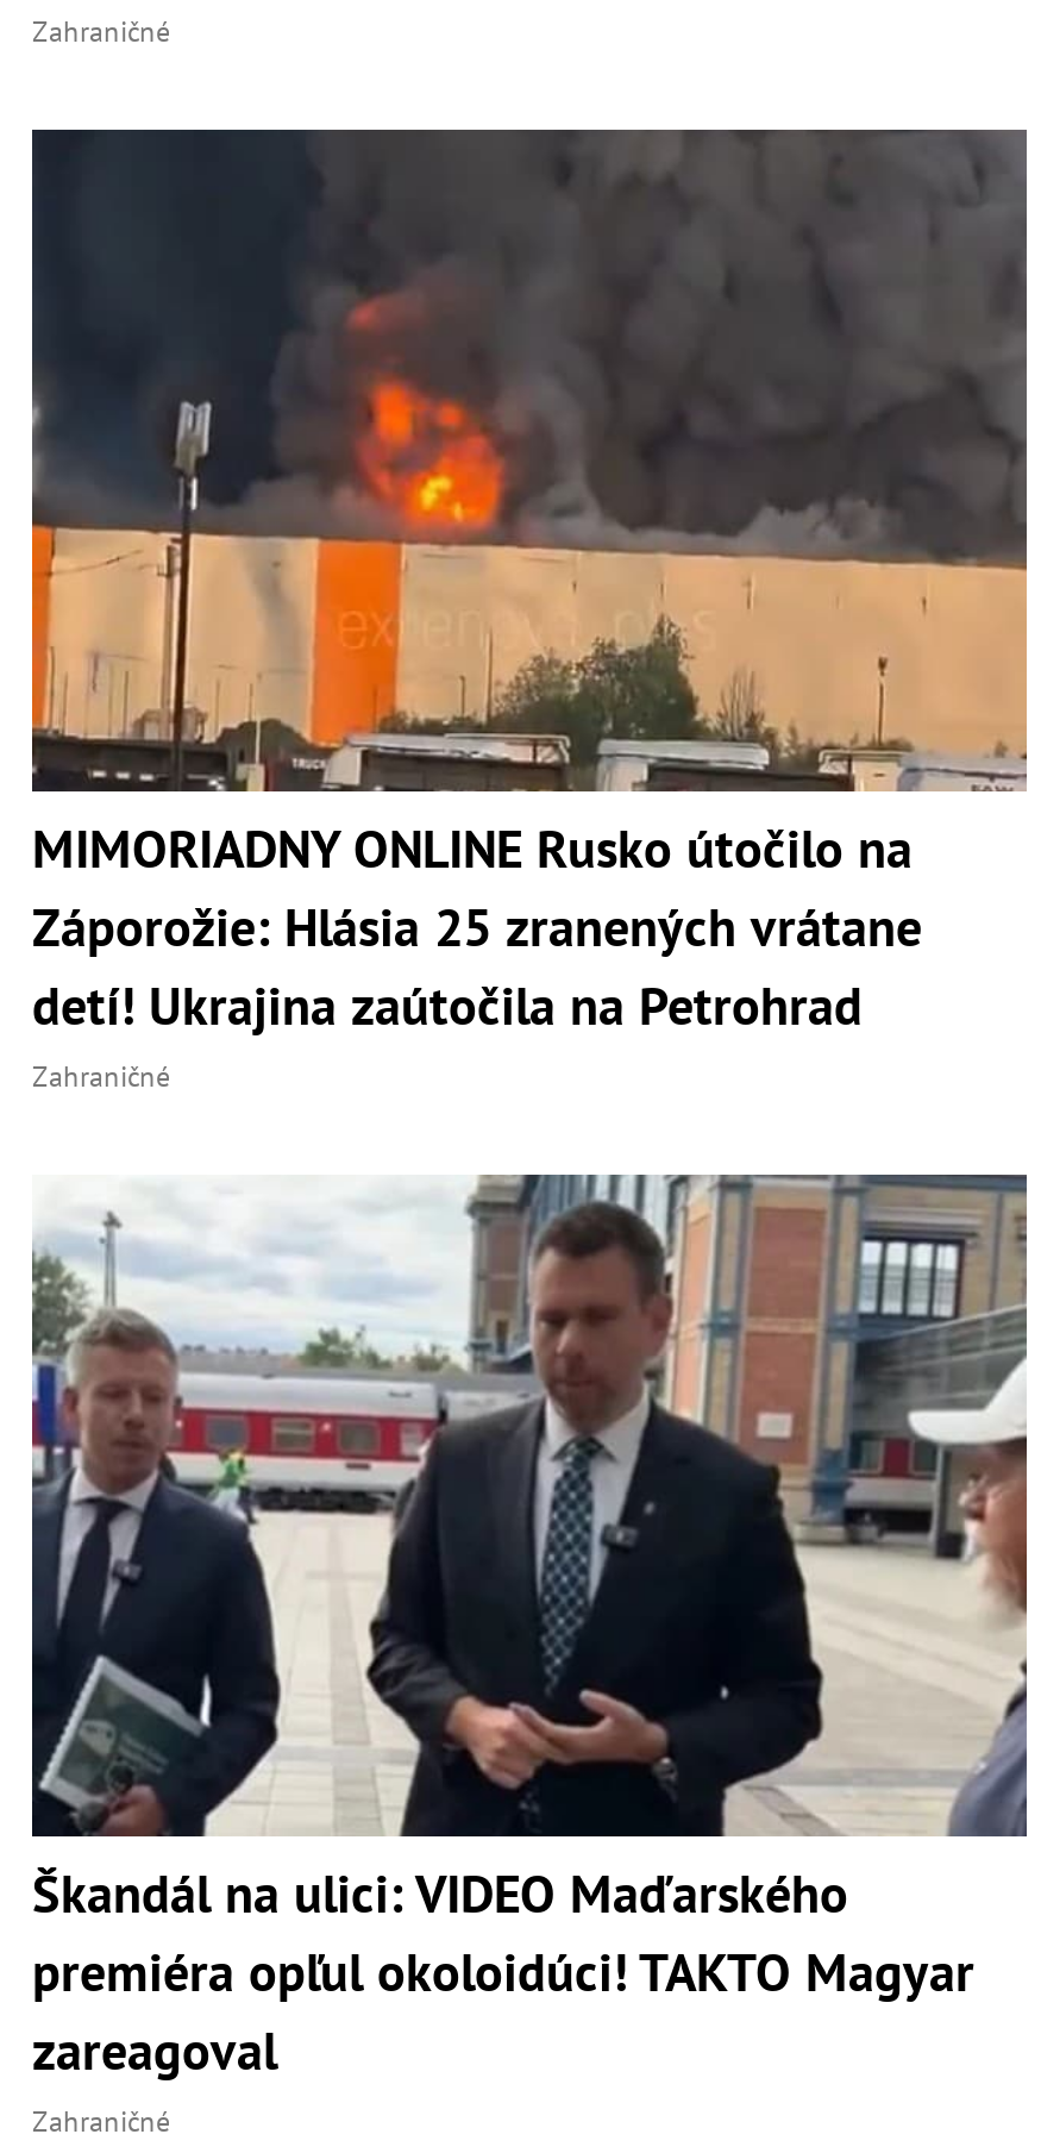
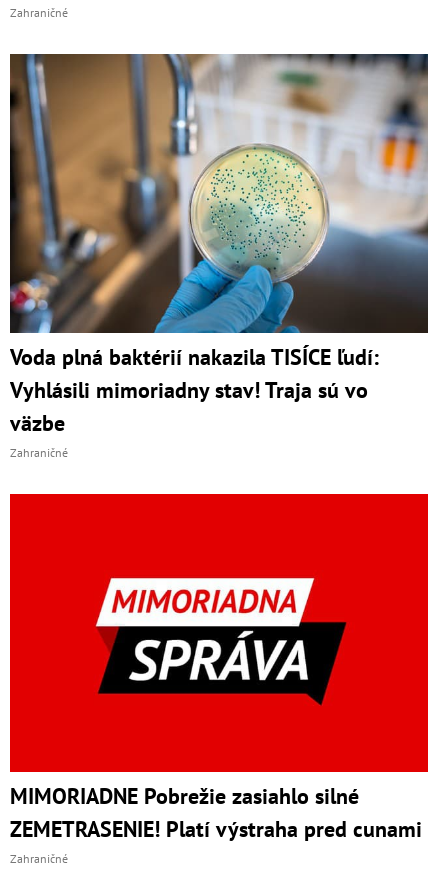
- [image]
- MIMORIADNY ONLINE Rusko útočilo na
- Záporožie: Hlásia 25 zranených vrátane
- detí! Ukrajina zaútočila na Petrohrad
+ [image]
+ Voda plná baktérií nakazila TISÍCE ľudí:
+ Vyhlásili mimoriadny stav! Traja sú vo
+ väzbe

- [image]
- Škandál na ulici: VIDEO Maďarského
- premiéra opľul okoloidúci! TAKTO Magyar
- zareagoval
+ [image]
+ MIMORIADNE Pobrežie zasiahlo silné
+ ZEMETRASENIE! Platí výstraha pred cunami
